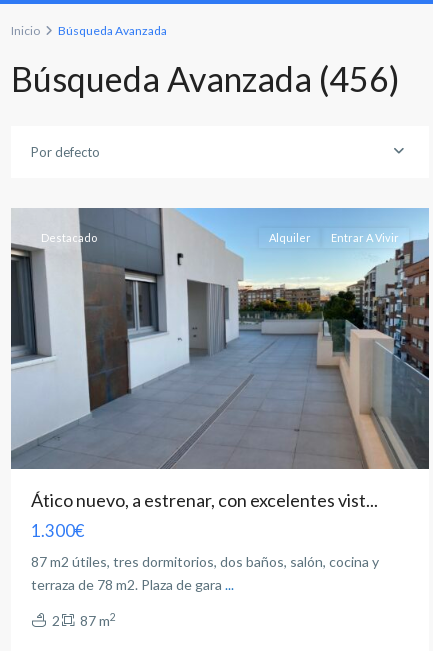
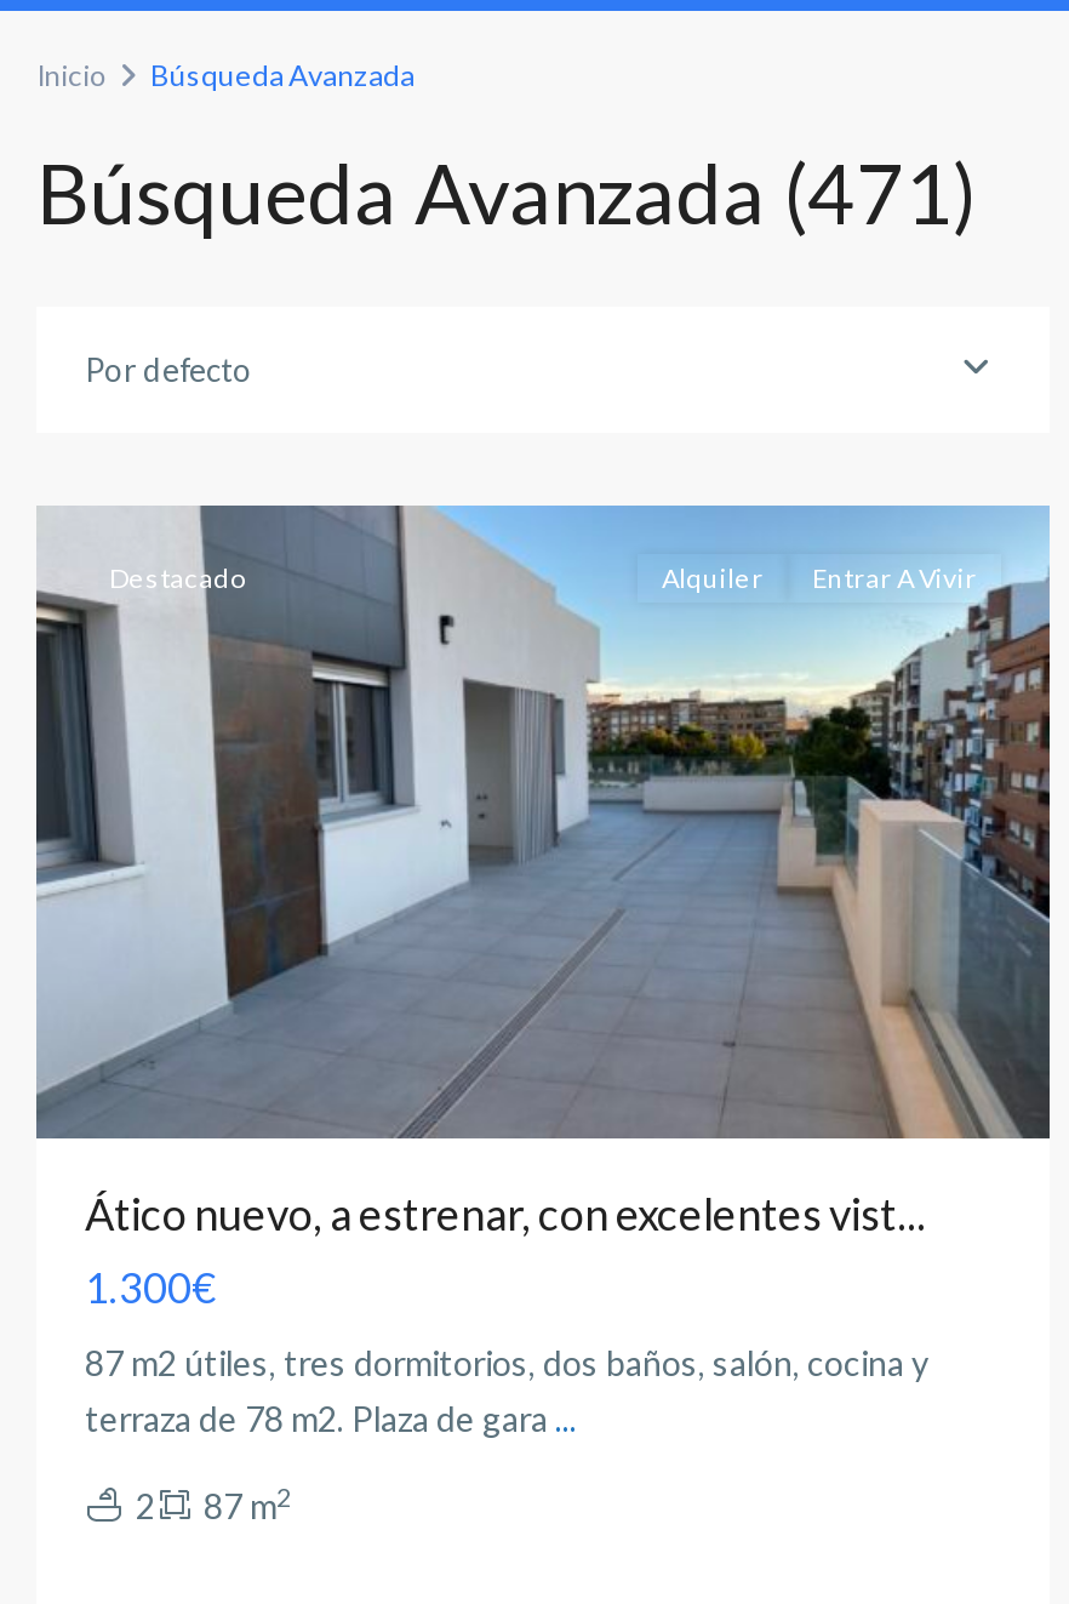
- Búsqueda Avanzada (456)
+ Búsqueda Avanzada (471)
